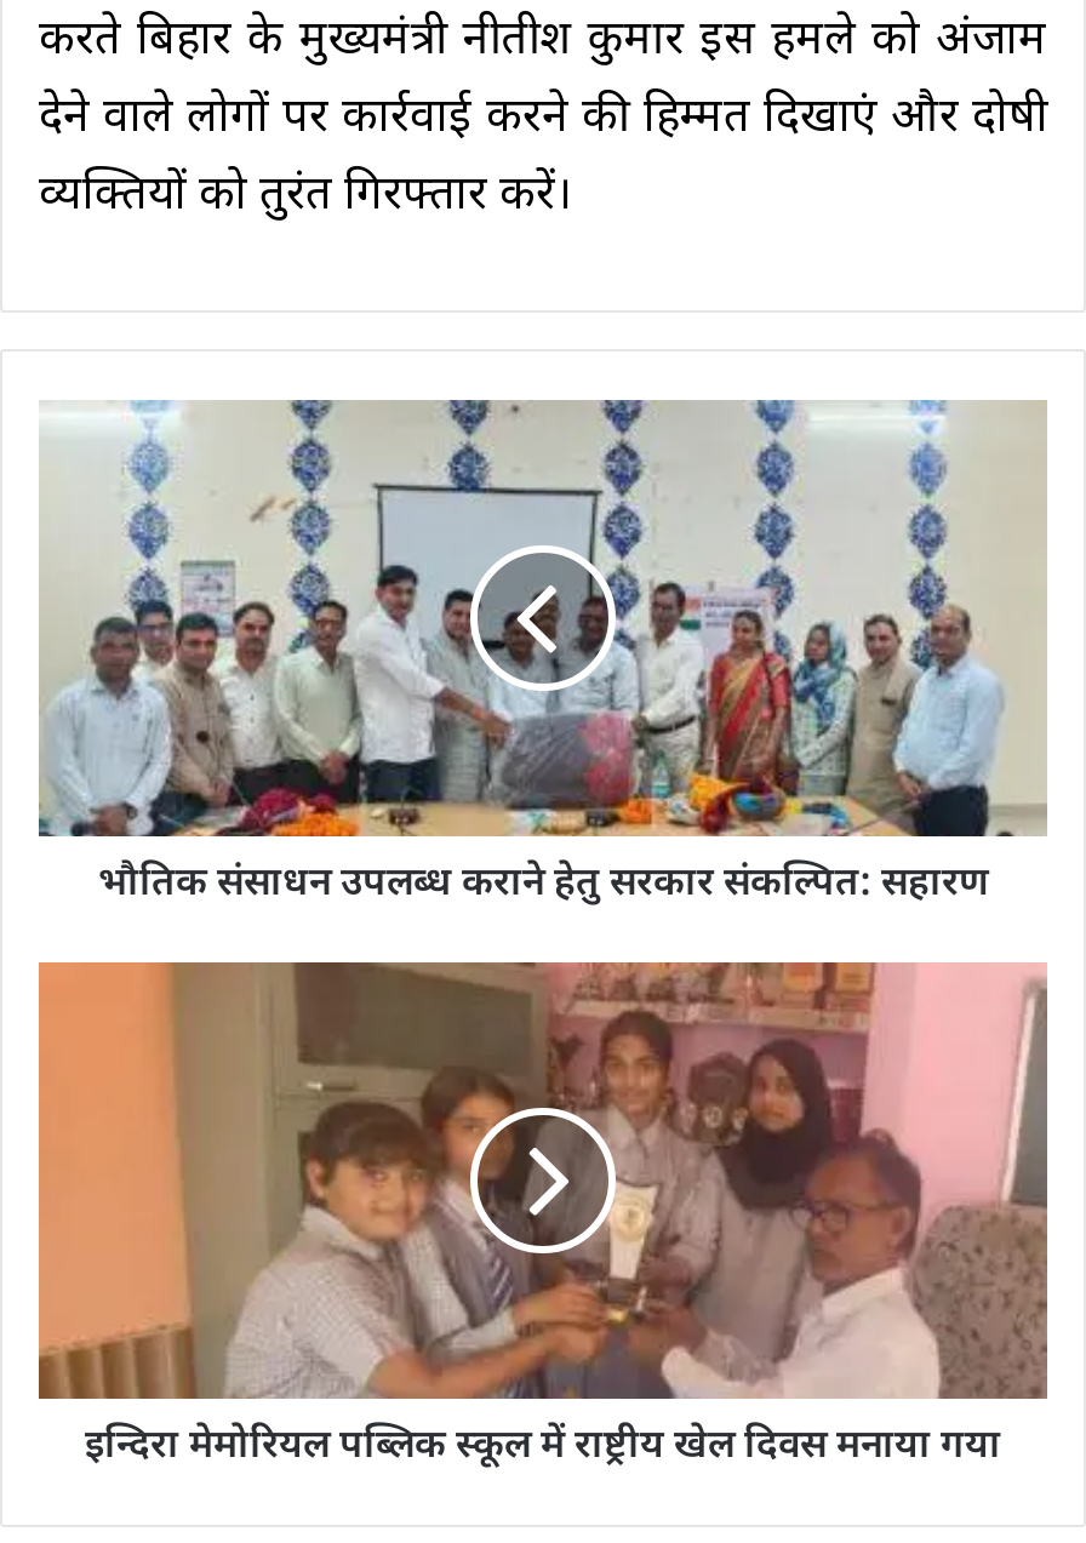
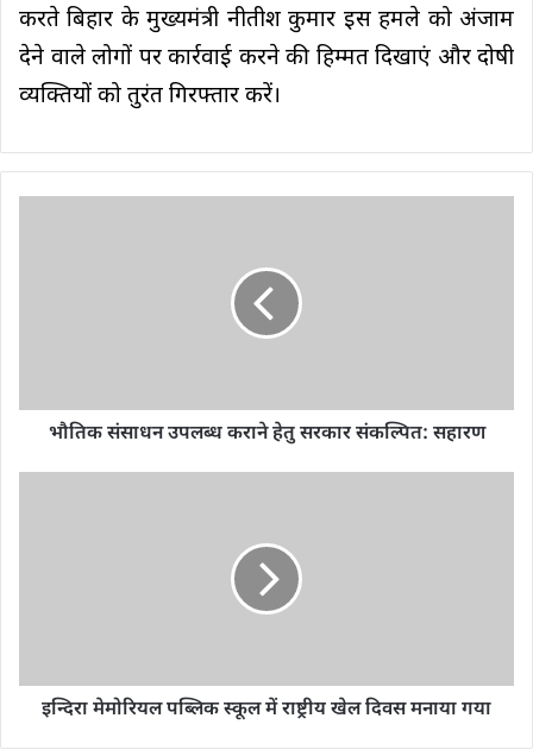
- [image]

- [image]
